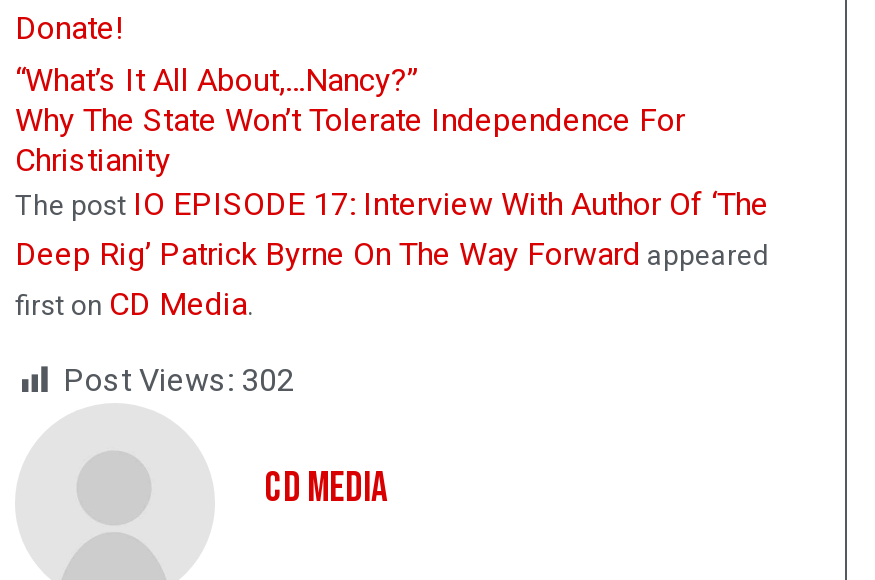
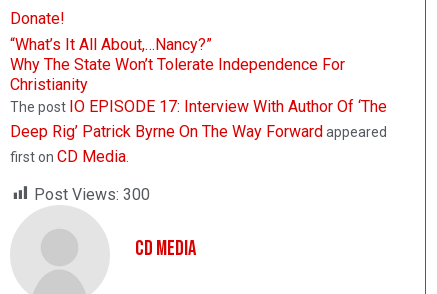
- Post Views: 302
+ Post Views: 300
